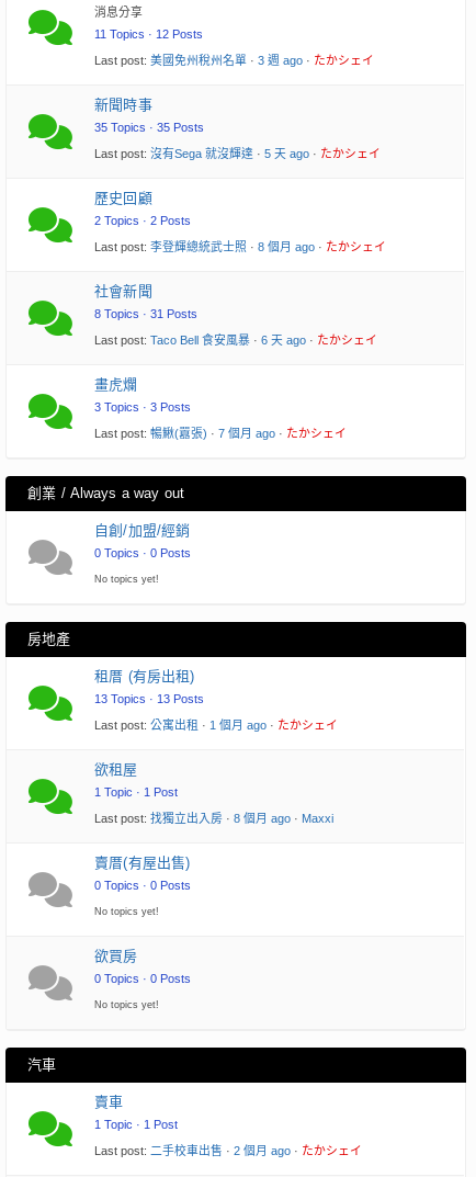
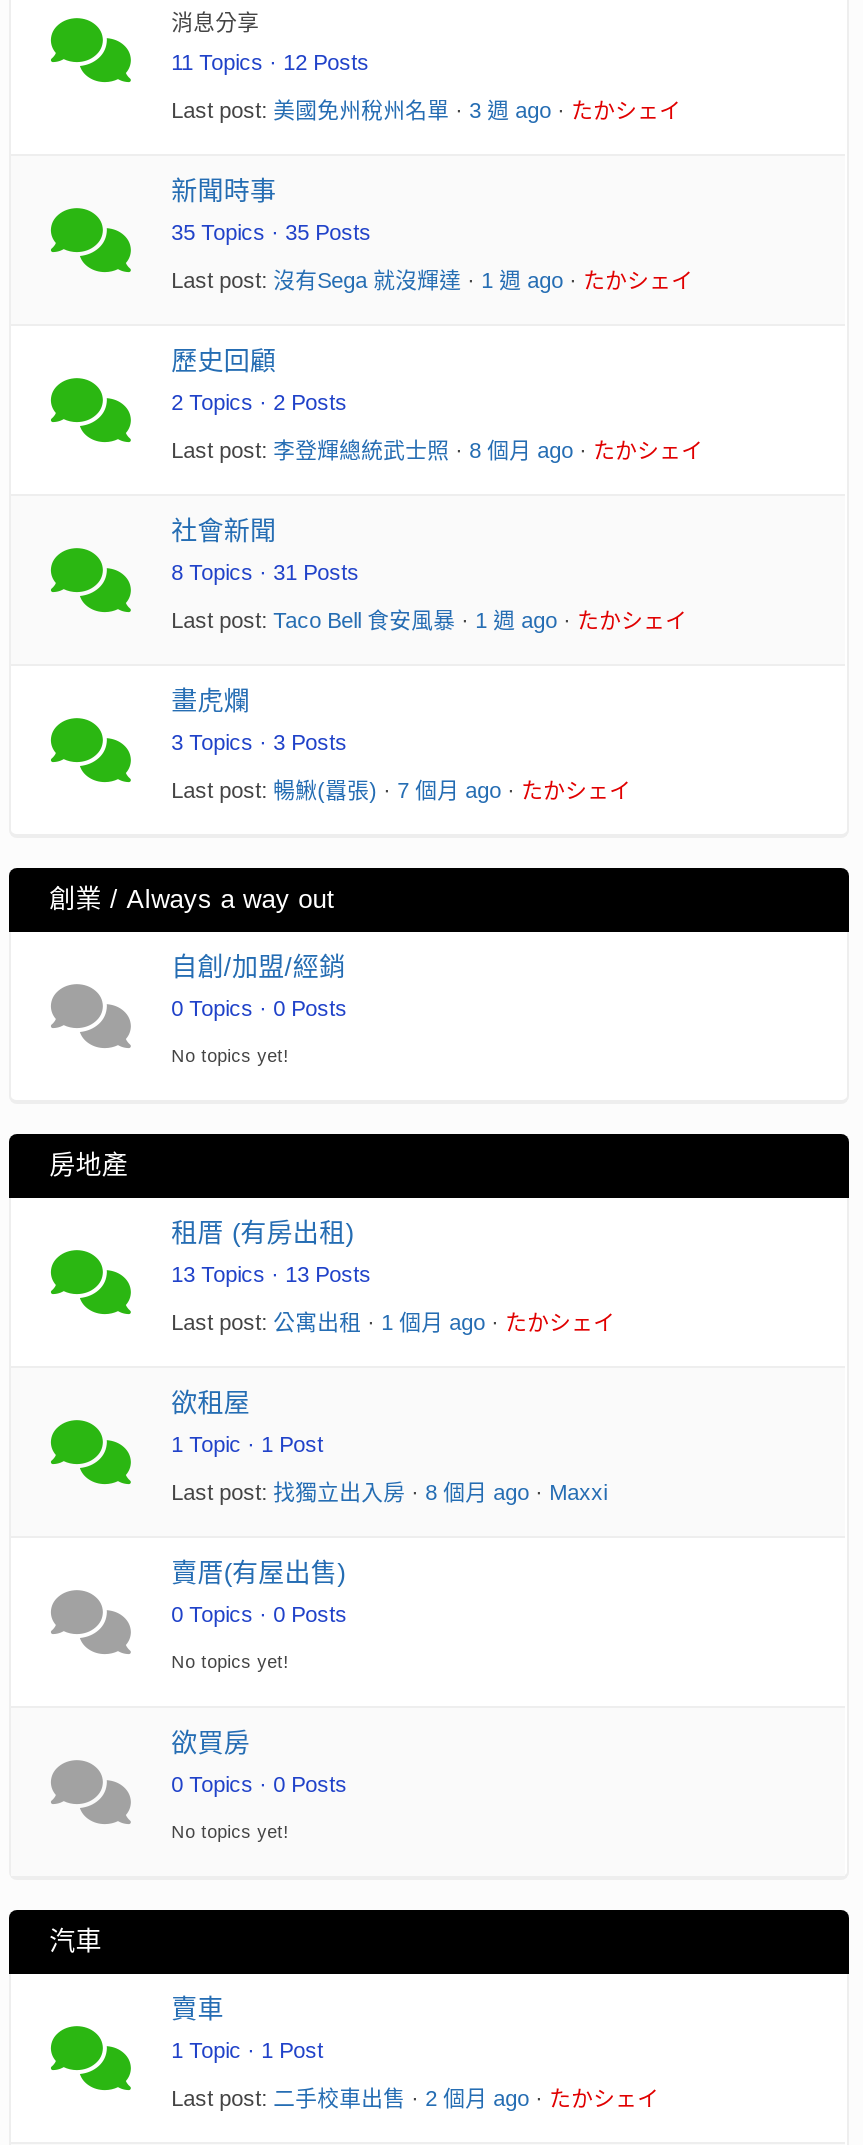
- Last post:沒有Sega 就沒輝達· 5 天 ago ·たかシェイ
+ Last post:沒有Sega 就沒輝達· 1 週 ago ·たかシェイ

- Last post: Taco Bell 食安風暴· 6 天 ago ·たかシェイ
+ Last post: Taco Bell 食安風暴· 1 週 ago ·たかシェイ
